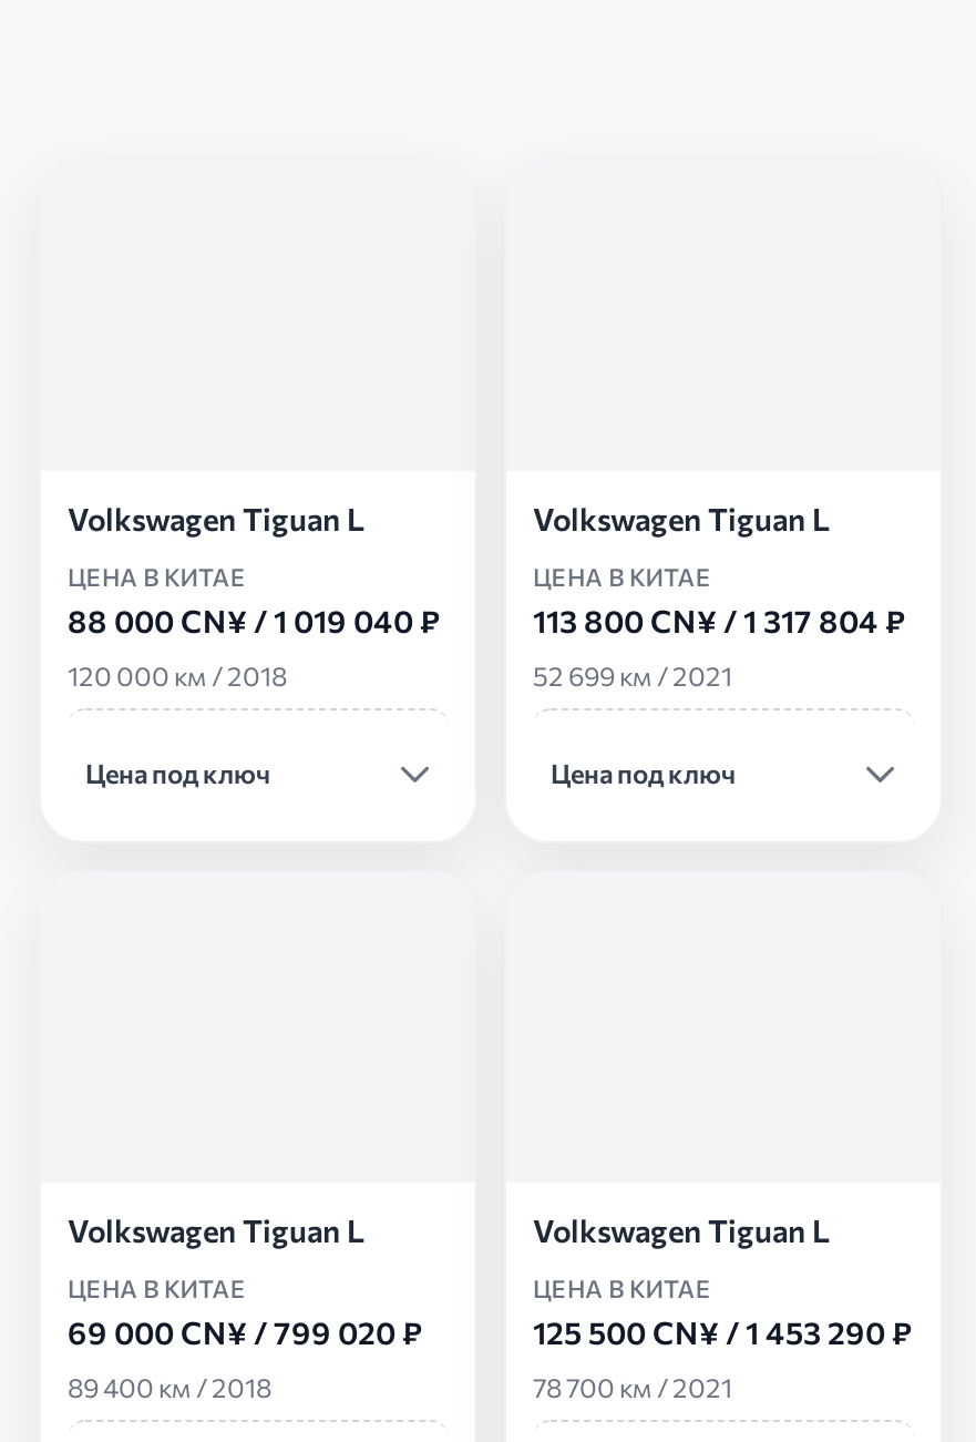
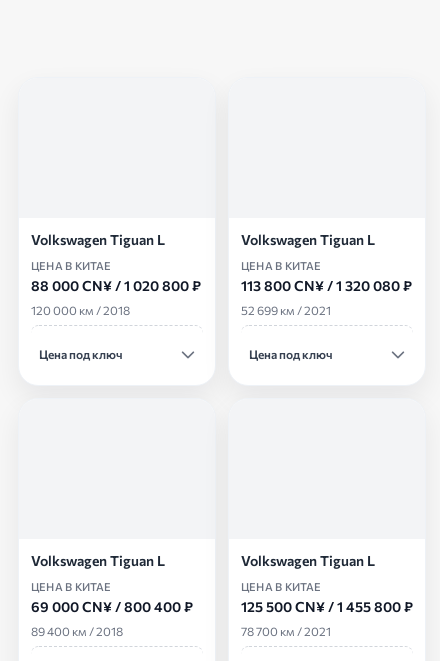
- 88 000 CN¥ / 1 019 040 ₽
+ 88 000 CN¥ / 1 020 800 ₽

- 113 800 CN¥ / 1 317 804 ₽
+ 113 800 CN¥ / 1 320 080 ₽

- 69 000 CN¥ / 799 020 ₽
+ 69 000 CN¥ / 800 400 ₽

- 125 500 CN¥ / 1 453 290 ₽
+ 125 500 CN¥ / 1 455 800 ₽
